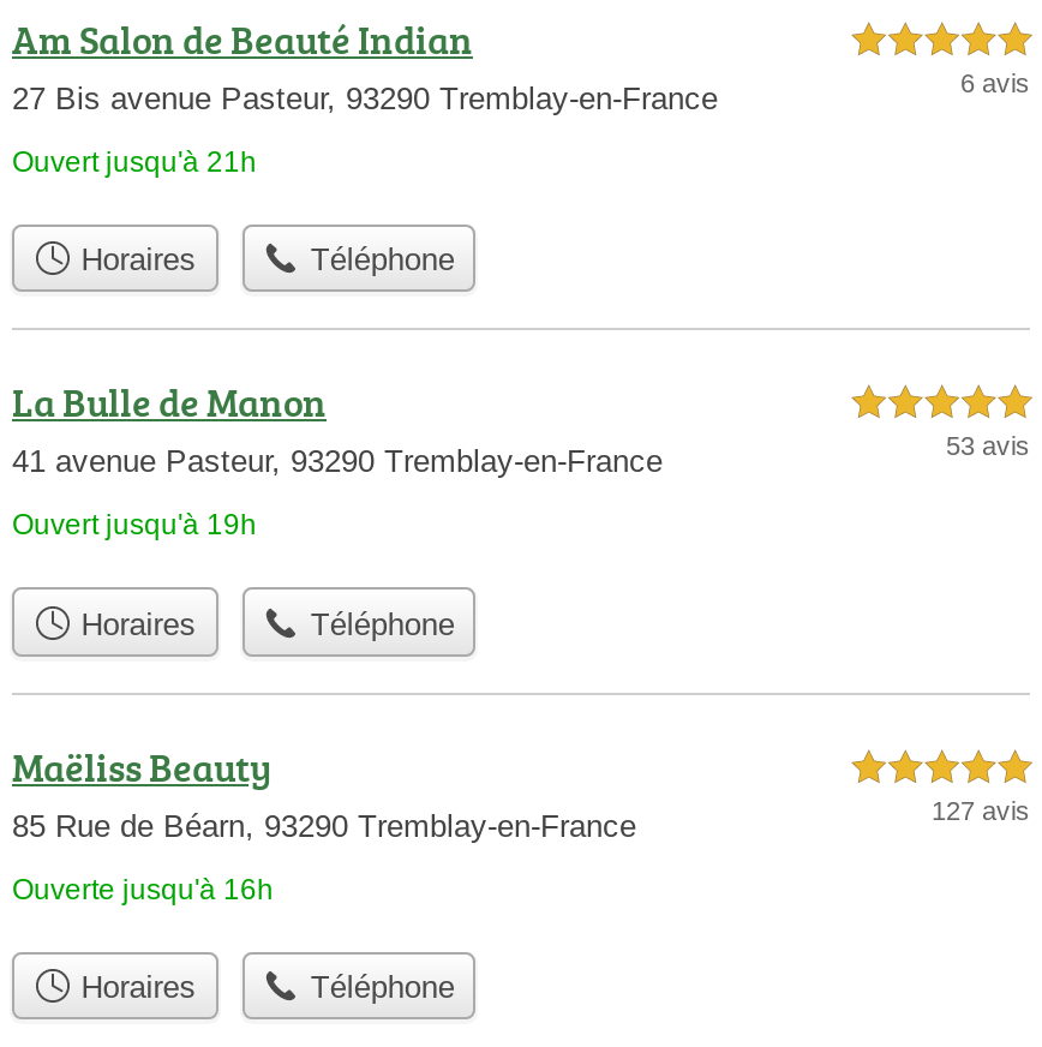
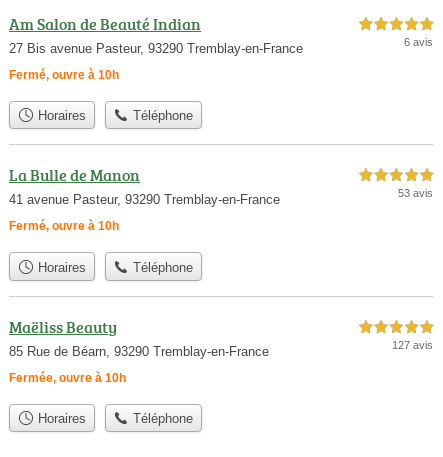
- Ouvert jusqu'à 21h
+ Fermé, ouvre à 10h

- Ouvert jusqu'à 19h
+ Fermé, ouvre à 10h

- Ouverte jusqu'à 16h
+ Fermée, ouvre à 10h
